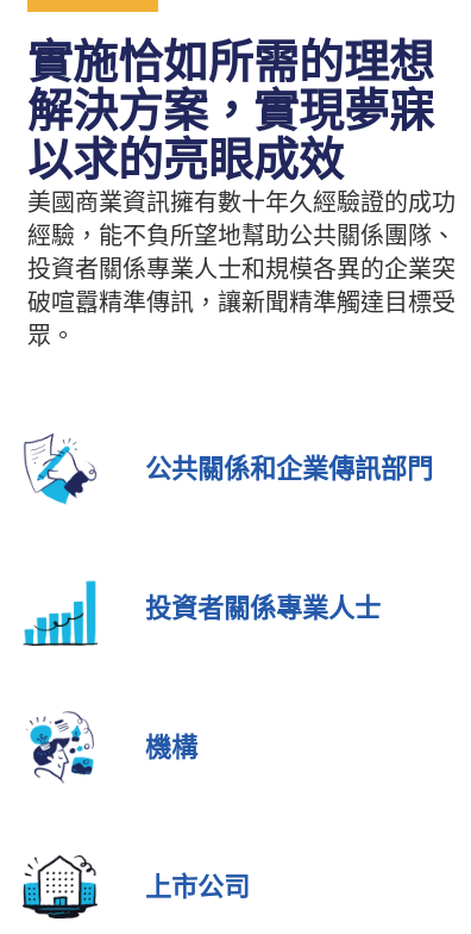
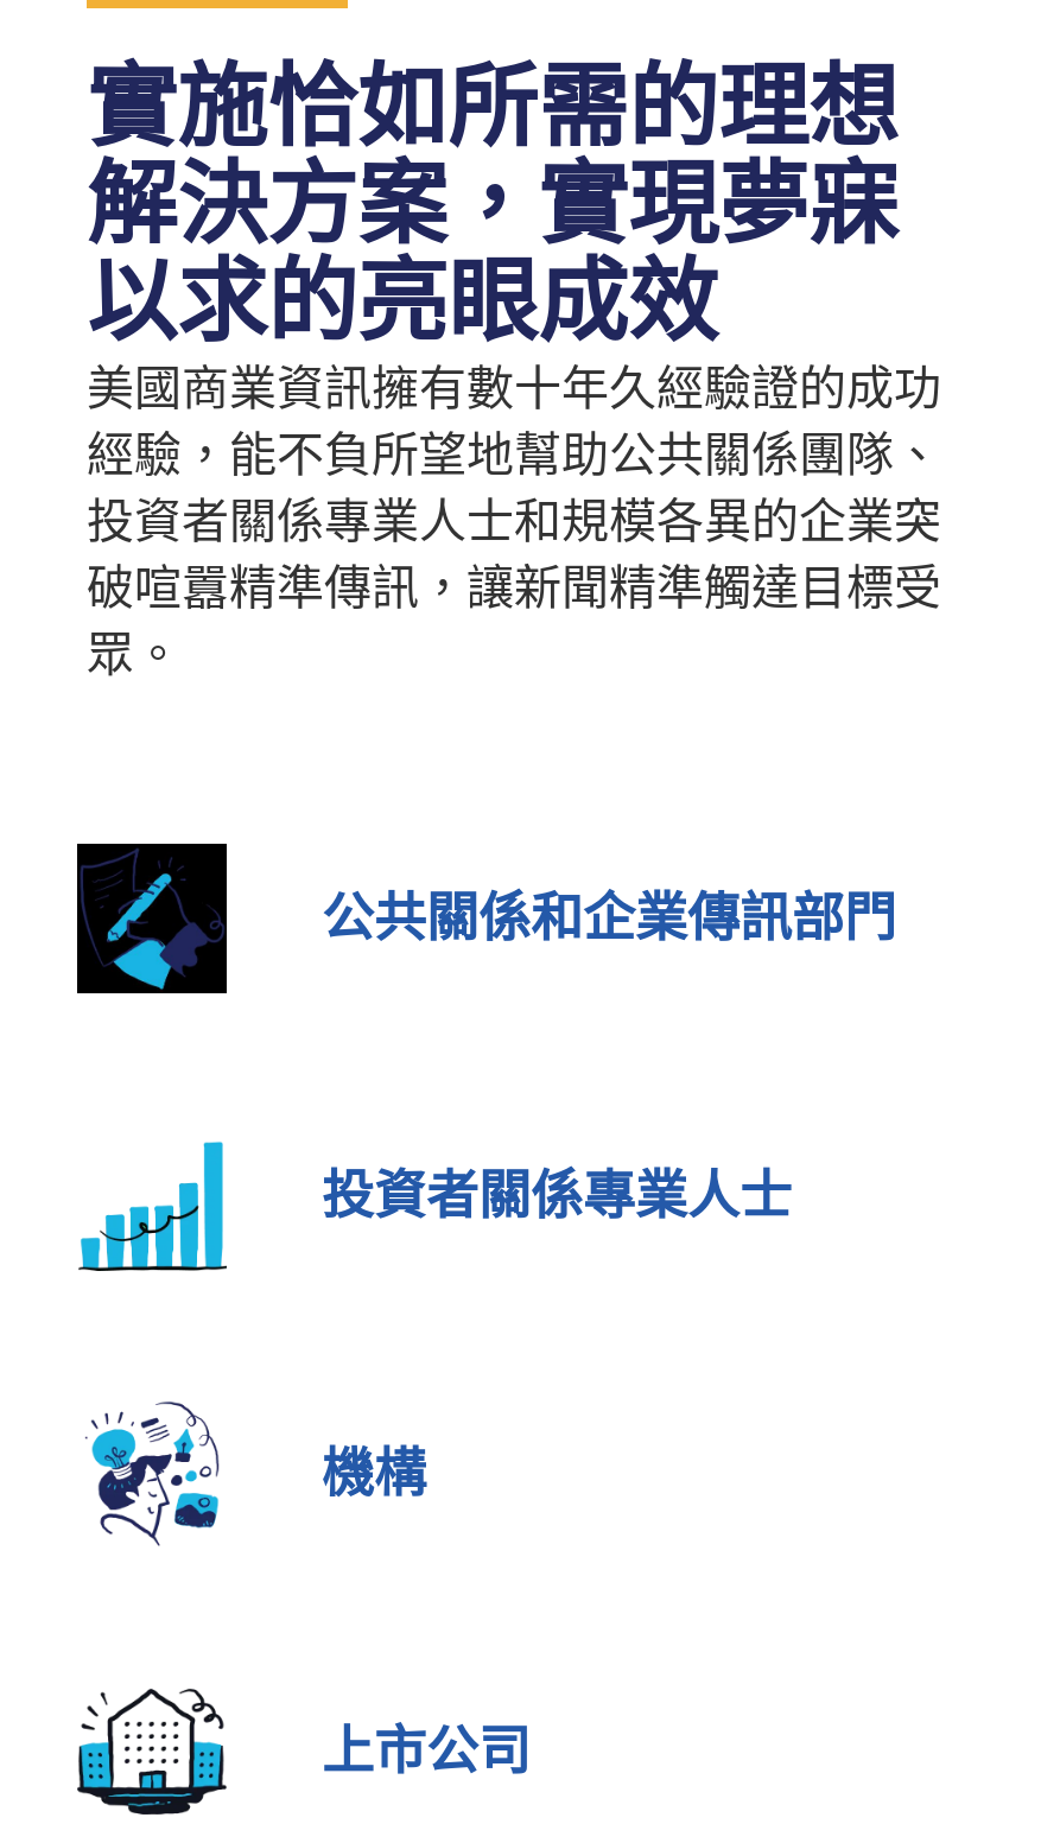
- [image]
+ [image]
